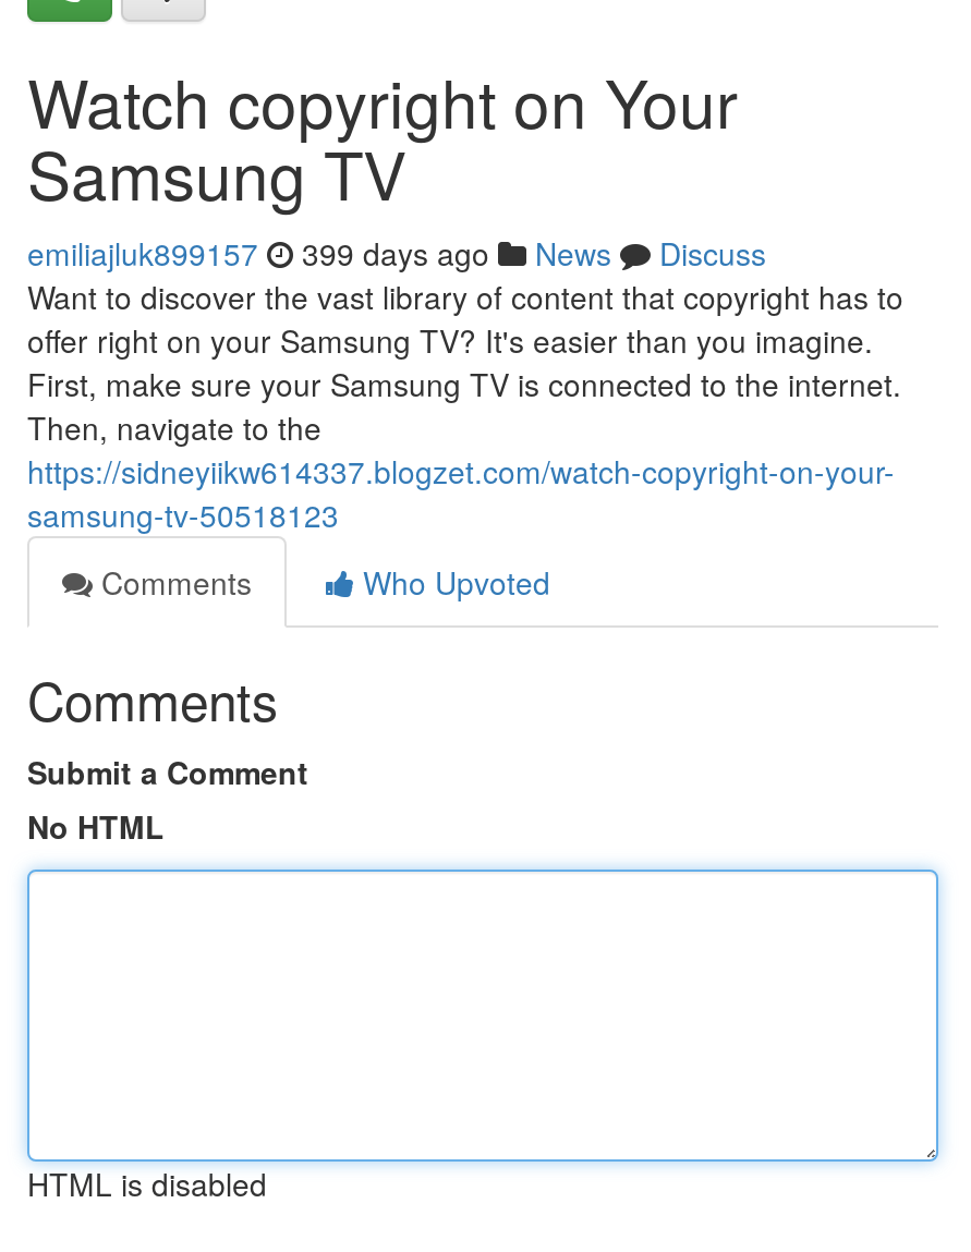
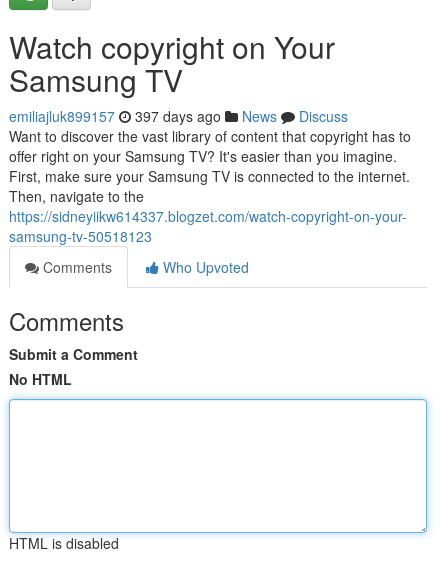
- emiliajluk899157 399 days ago News Discuss
+ emiliajluk899157 397 days ago News Discuss
